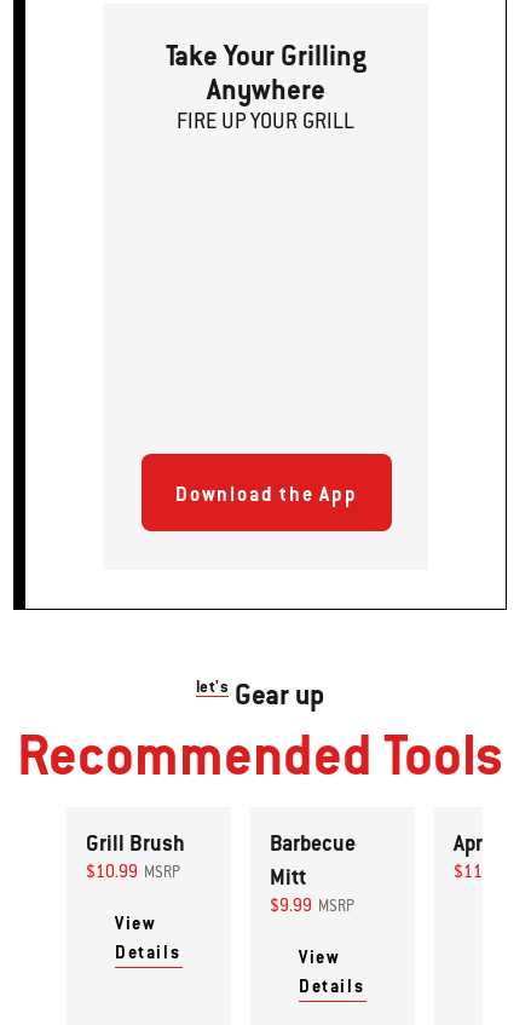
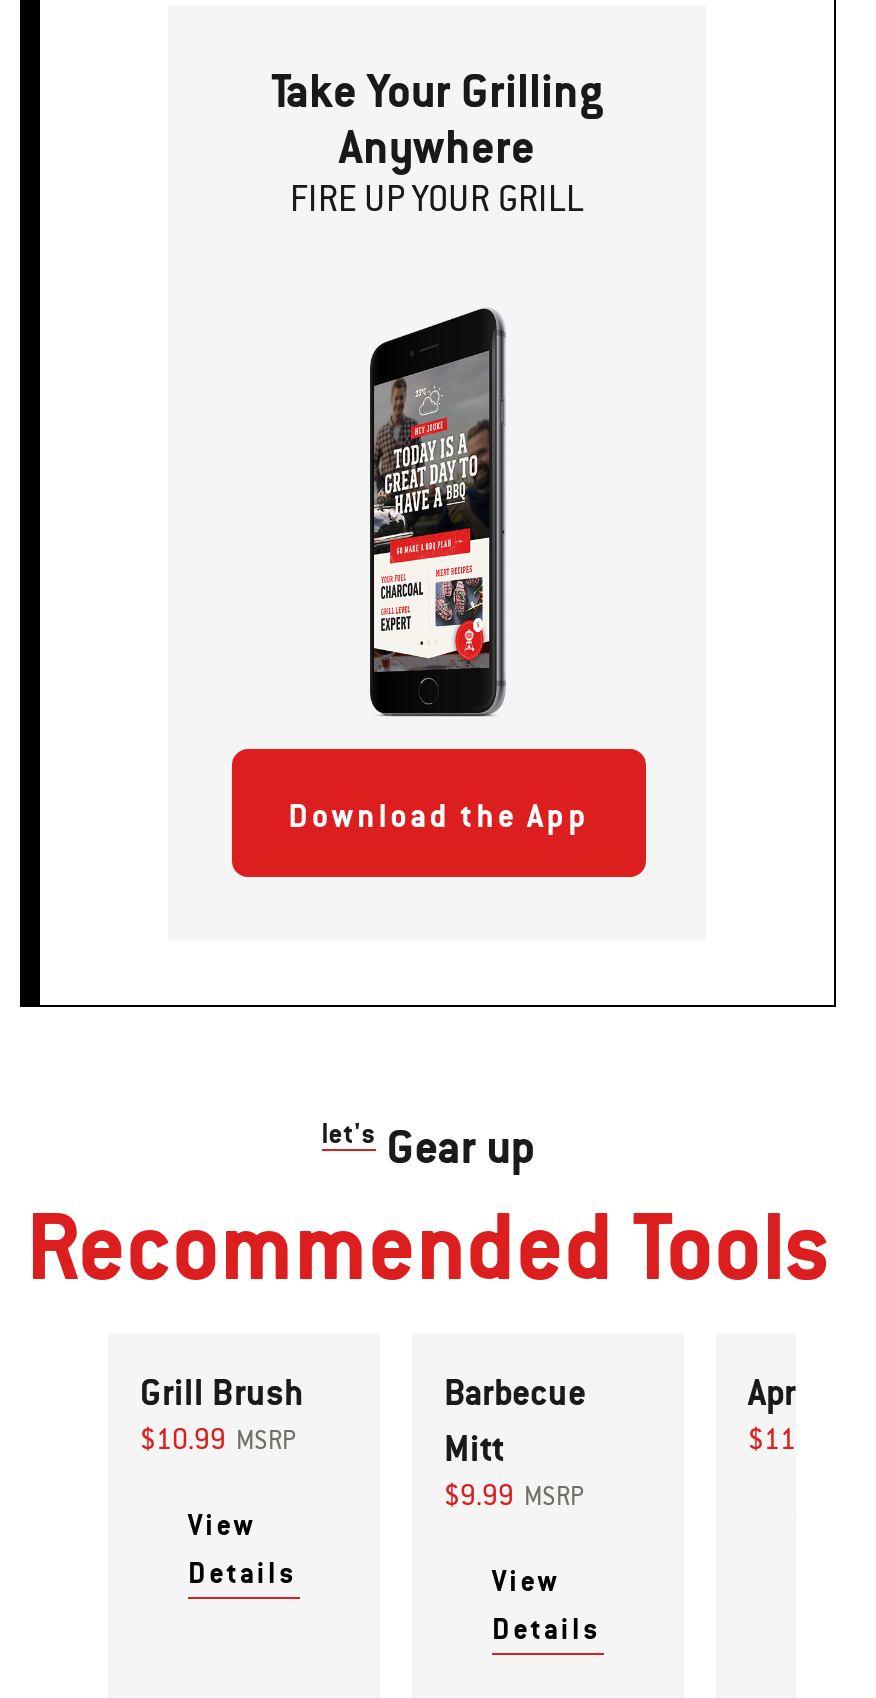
+ [image]
